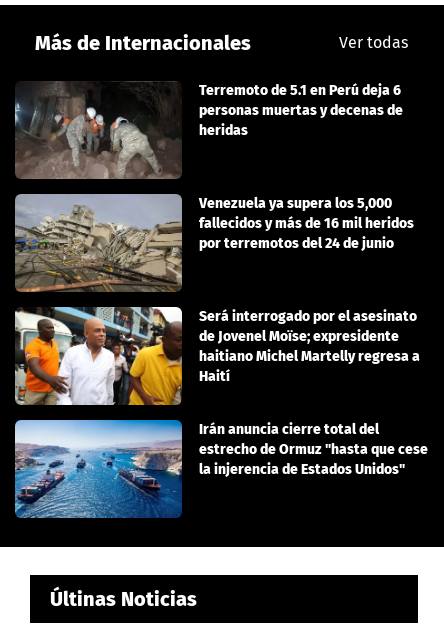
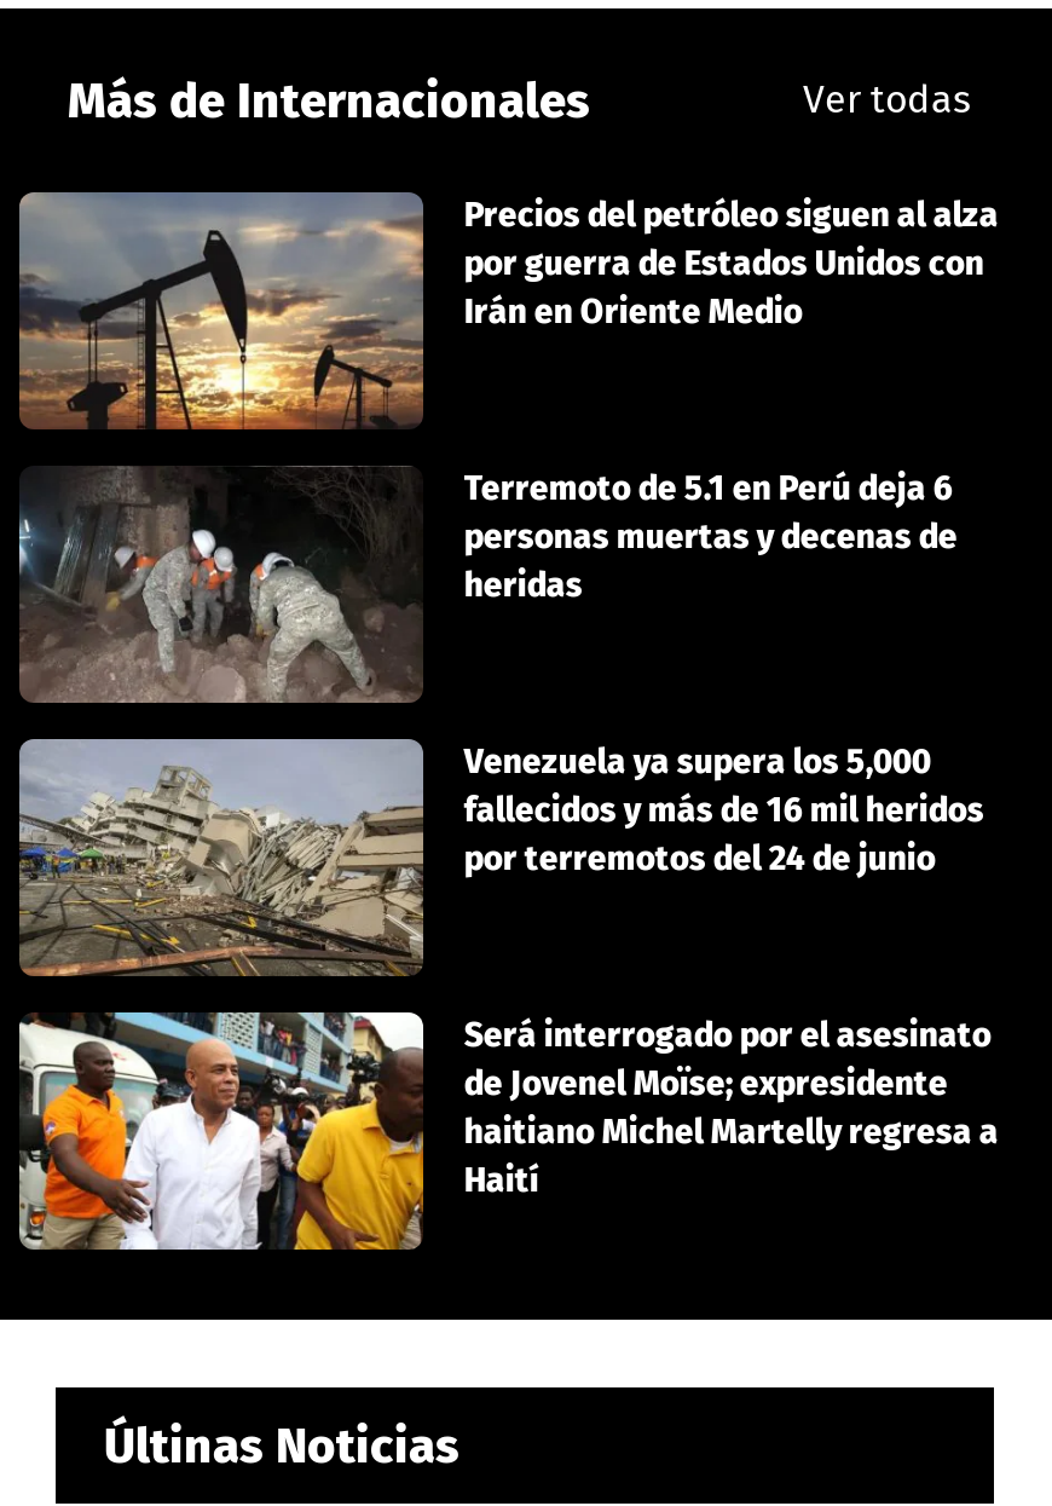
+ [image]
+ Precios del petróleo siguen al alza
+ por guerra de Estados Unidos con
+ Irán en Oriente Medio

moved down: [image] | Terremoto de 5.1 en Perú deja 6 | personas muertas y decenas de | ... | haitiano Michel Martelly regresa a | Haití

- [image]
- Irán anuncia cierre total del
- estrecho de Ormuz "hasta que cese
- la injerencia de Estados Unidos"
